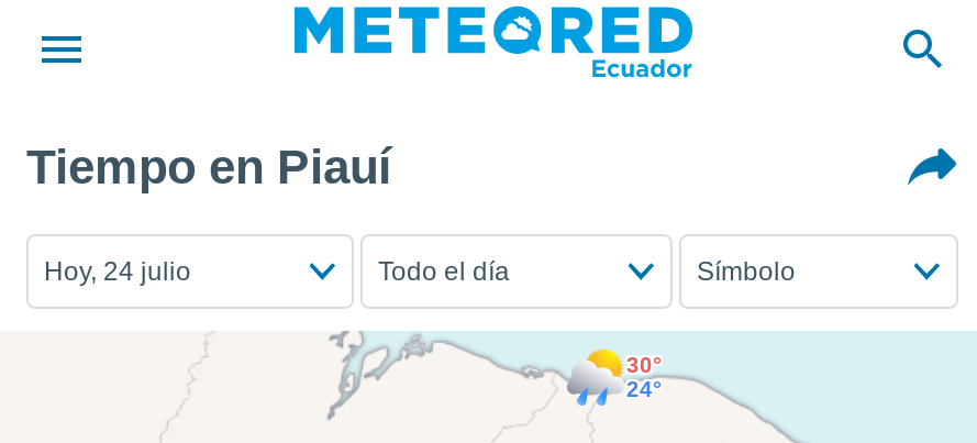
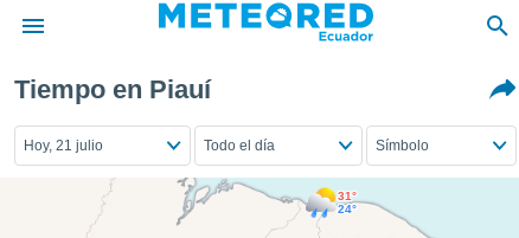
- Hoy, 24 julio
+ Hoy, 21 julio

- 30°
+ 31°
